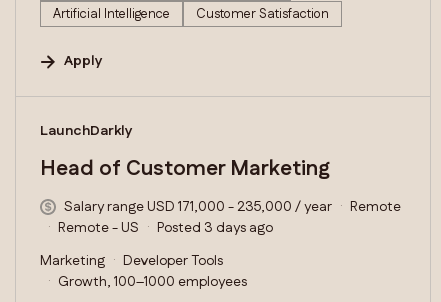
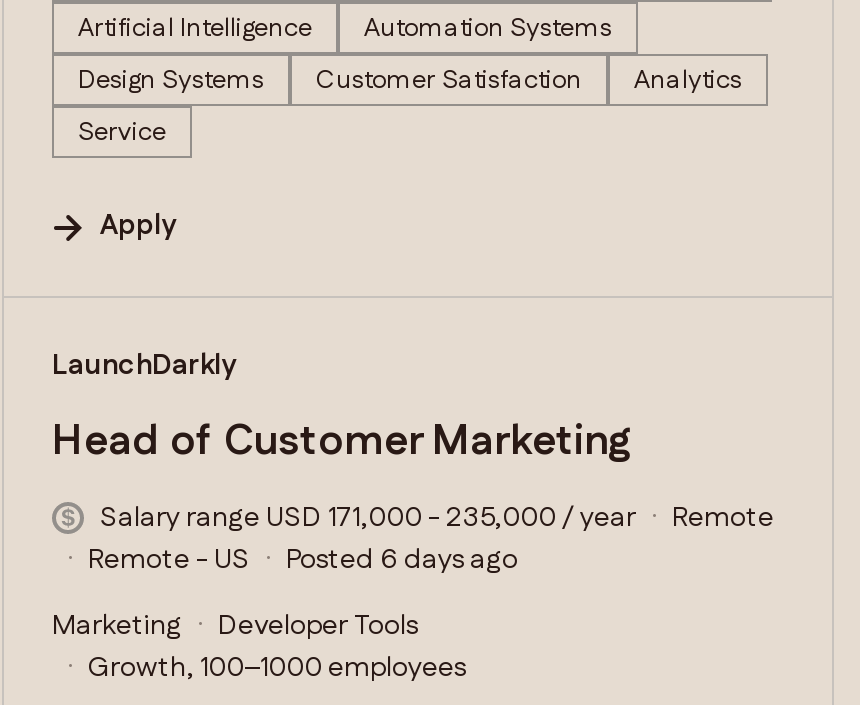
+ Automation Systems
+ Design Systems

+ Analytics
+ Service

- Posted 3 days ago
+ Posted 6 days ago
